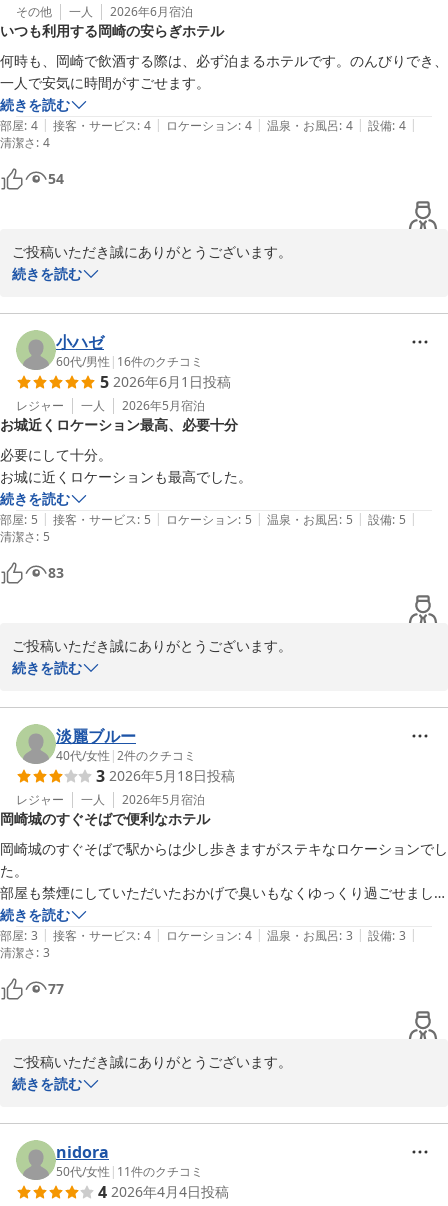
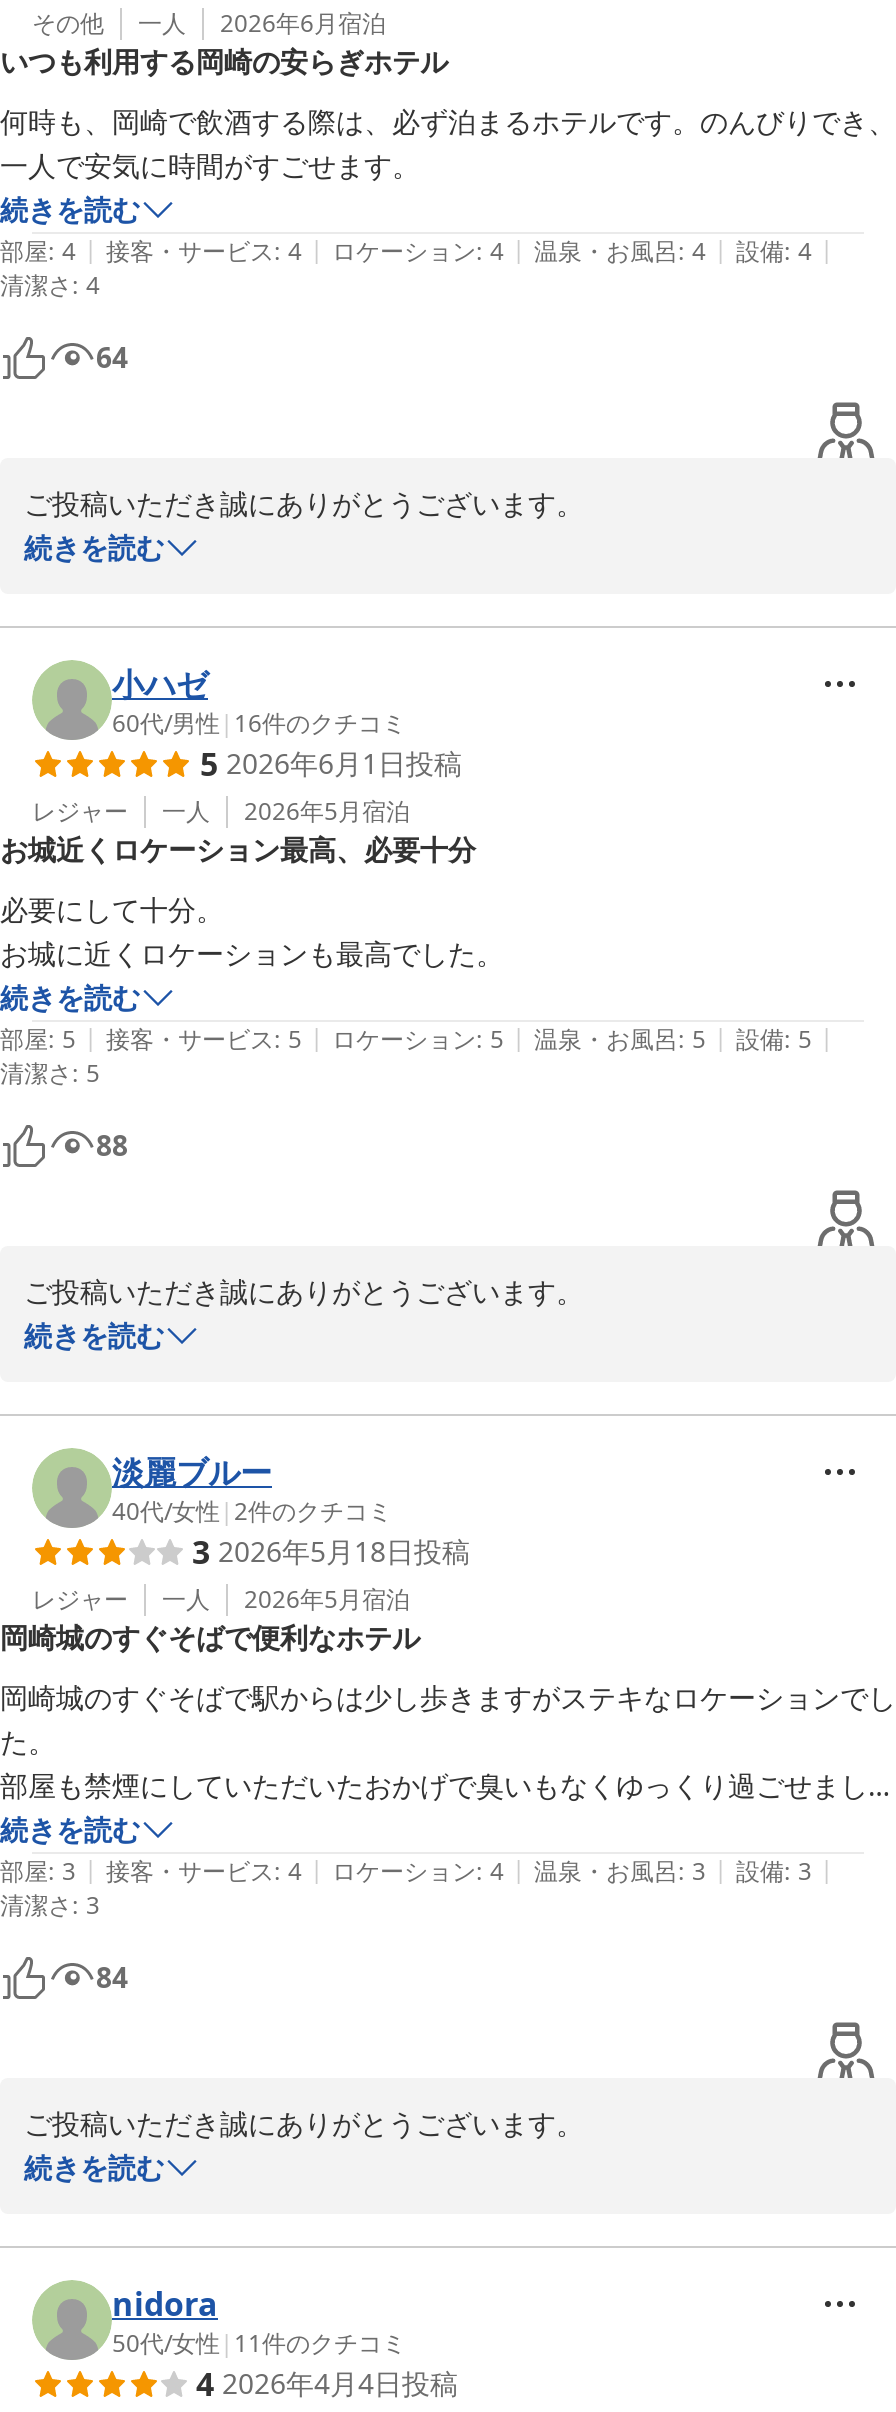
- 54
+ 64

- 83
+ 88

- 77
+ 84
